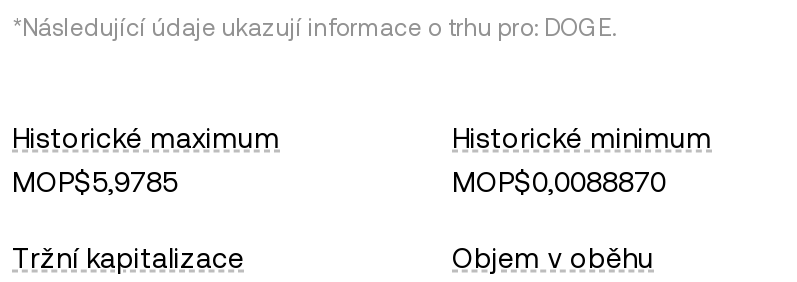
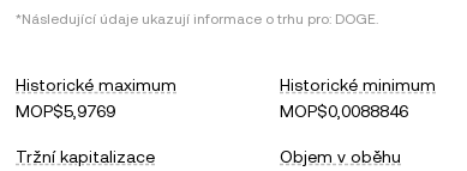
- MOP$5,9785
+ MOP$5,9769

- MOP$0,0088870
+ MOP$0,0088846
